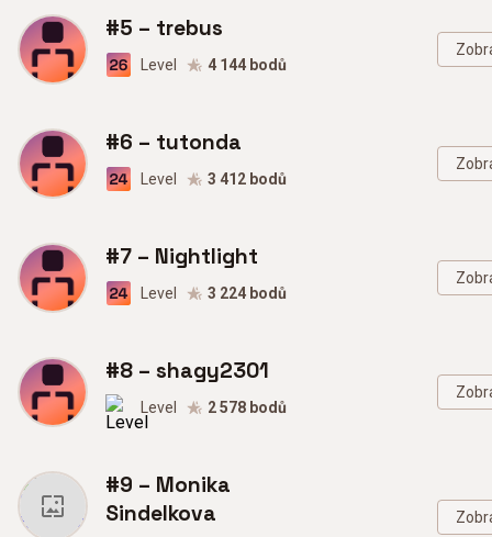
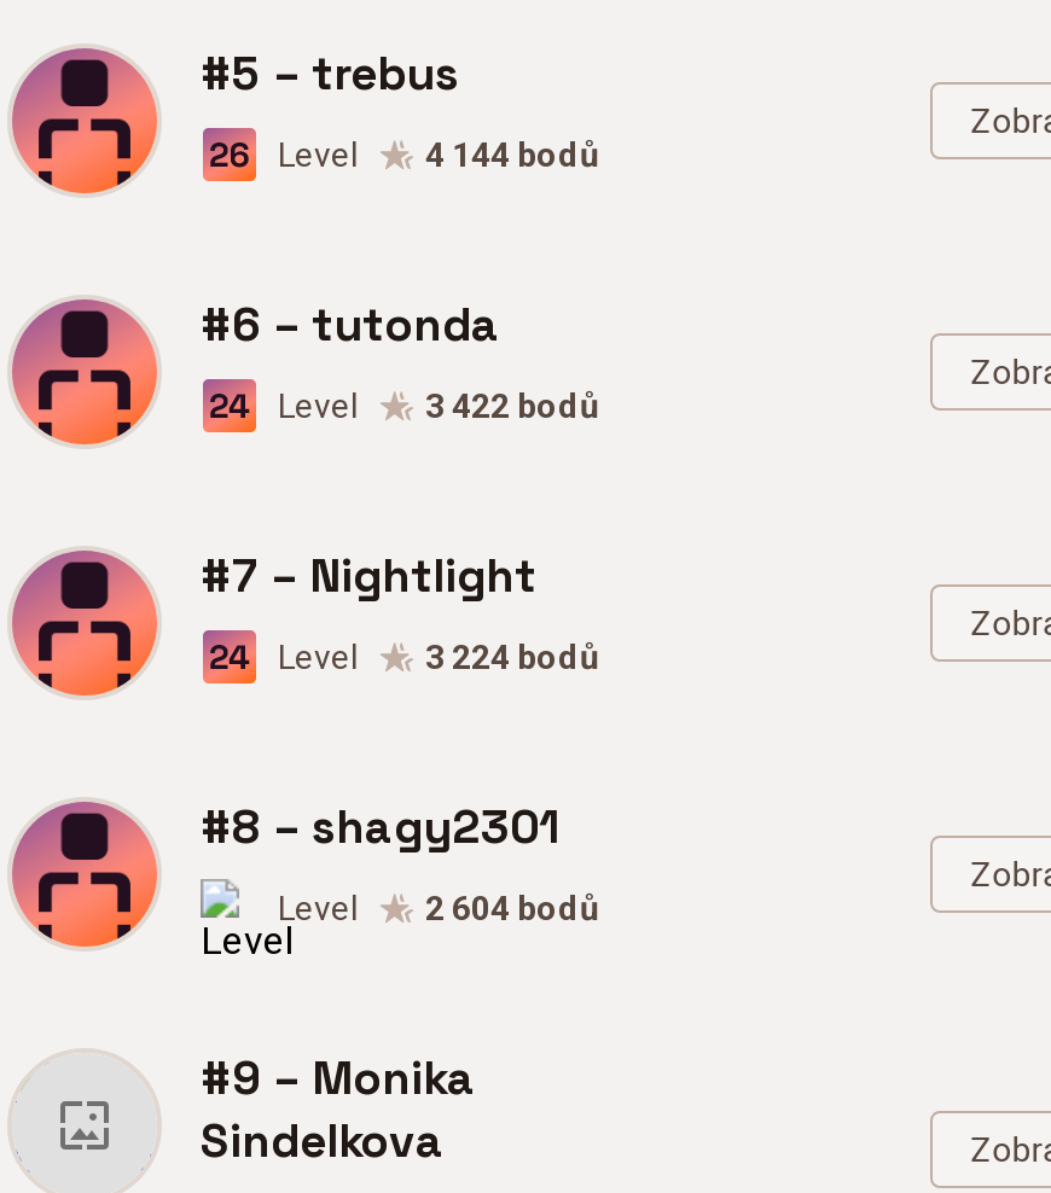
- Level 3 412 bodů
+ Level 3 422 bodů

- Level 2 578 bodů
+ Level 2 604 bodů
